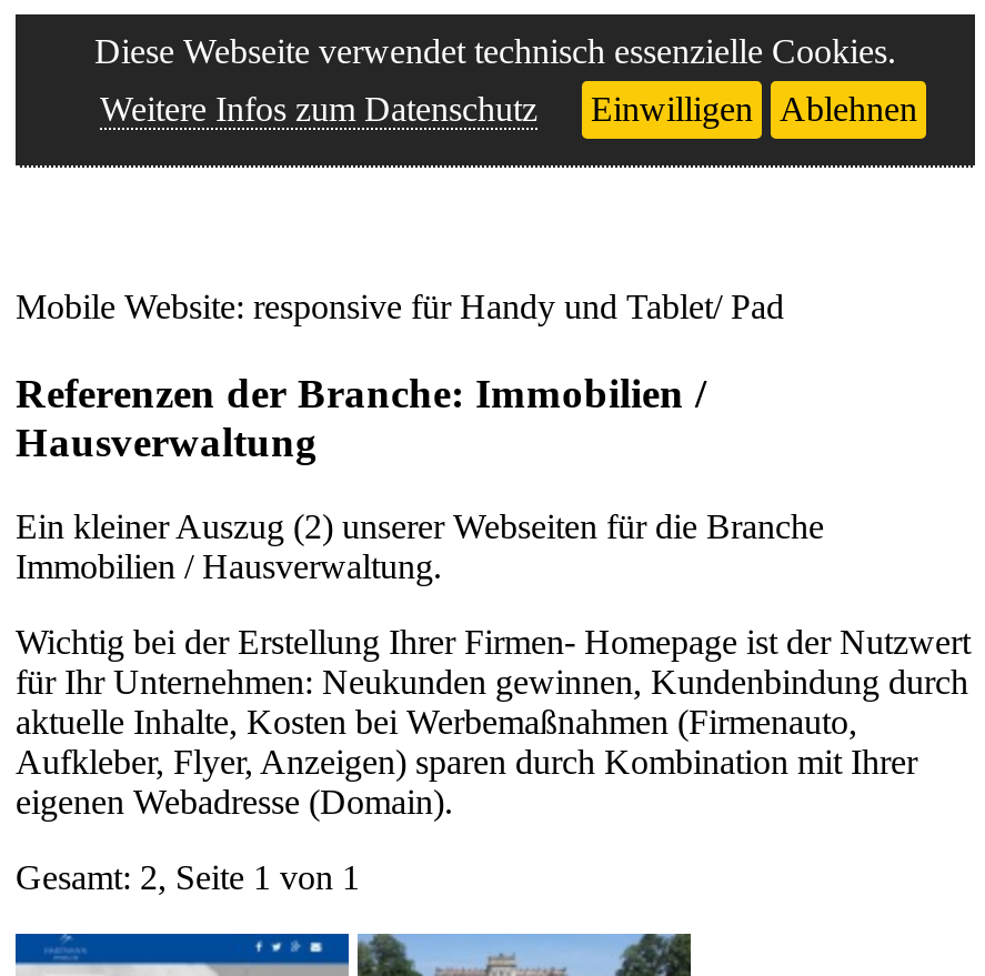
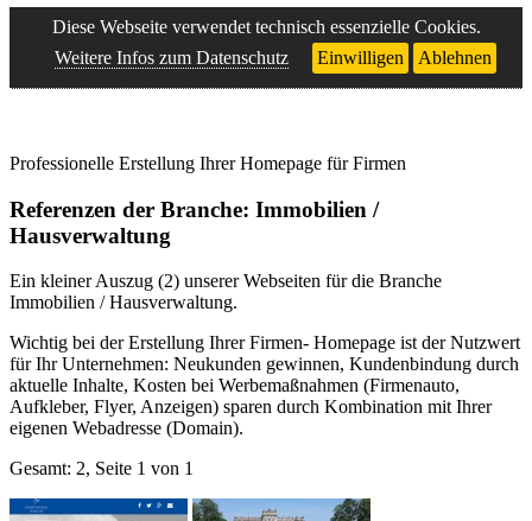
- Mobile Website: responsive für Handy und Tablet/ Pad
+ Professionelle Erstellung Ihrer Homepage für Firmen
